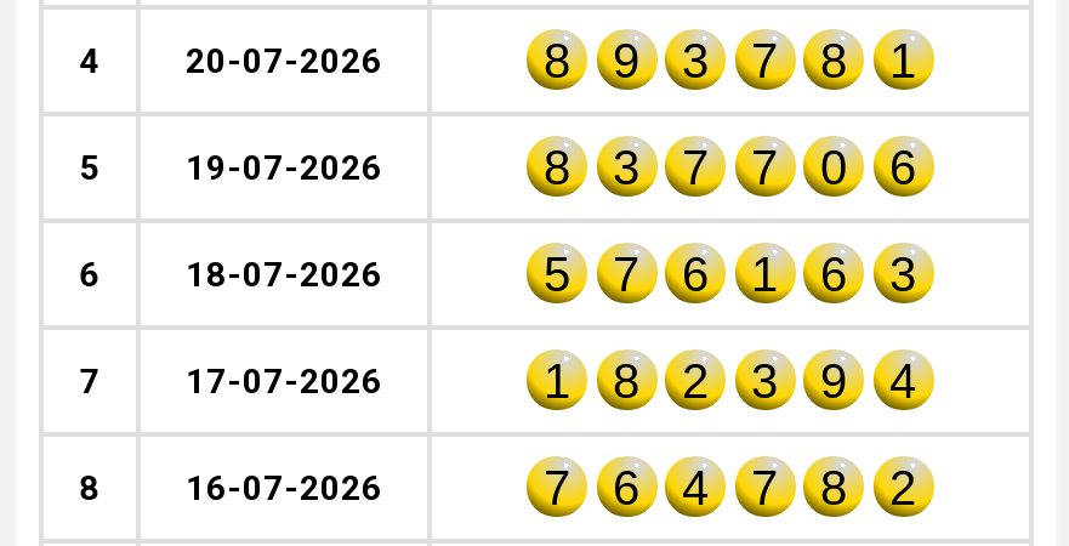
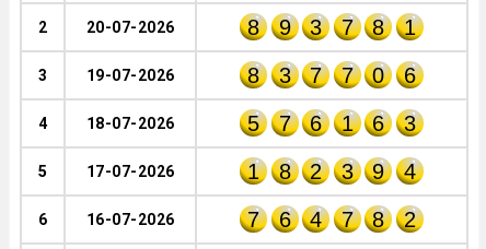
- 4
+ 2

- 5
+ 3

- 6
+ 4

- 7
+ 5

- 8
+ 6
